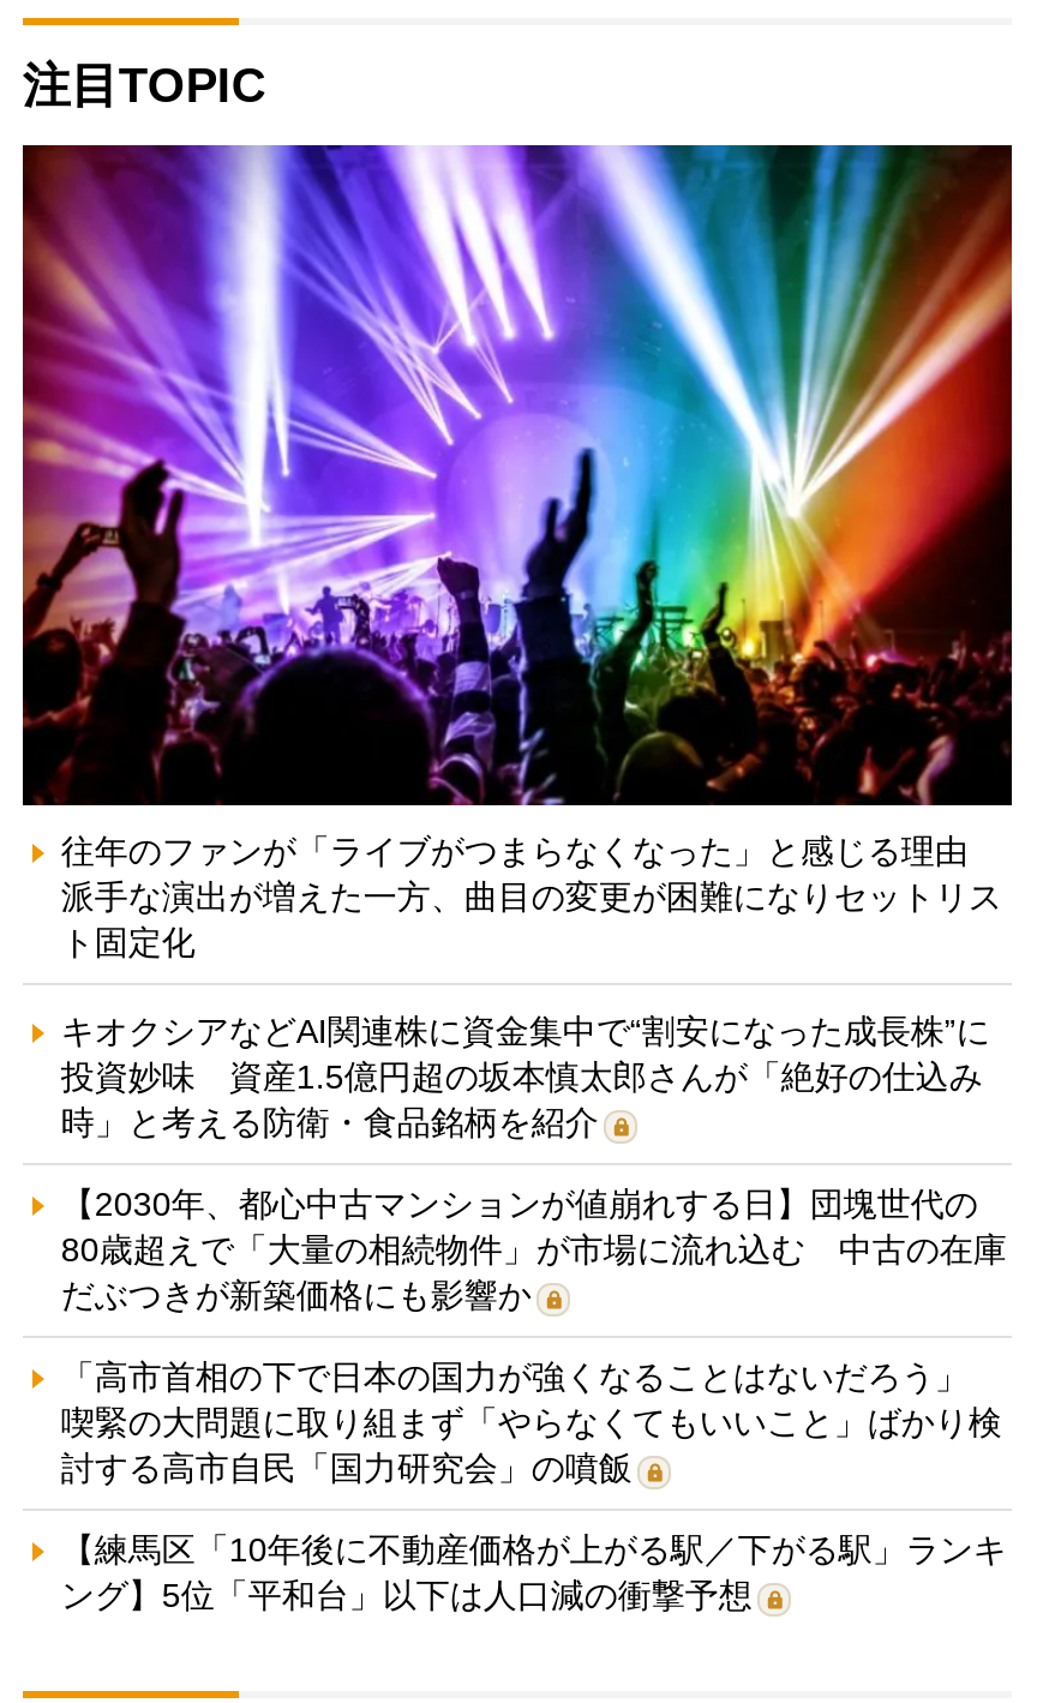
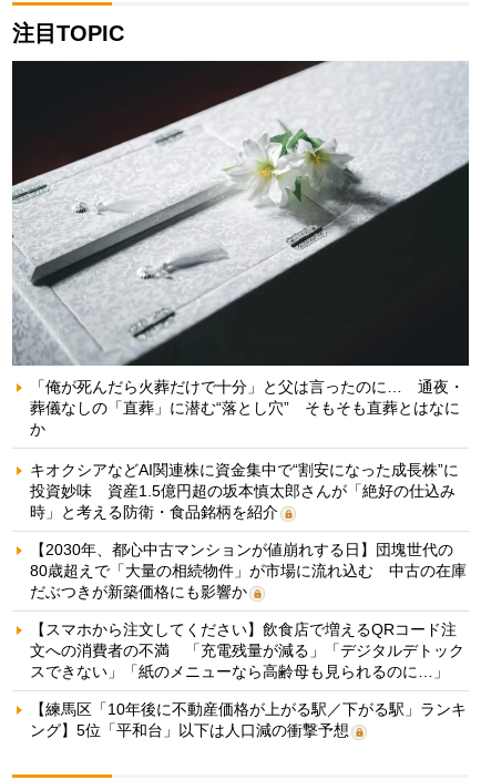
- [image]
- 往年のファンが「ライブがつまらなくなった」と感じる理由
- 派手な演出が増えた一方、曲目の変更が困難になりセットリス
- ト固定化
+ [image]
+ 「俺が死んだら火葬だけで十分」と父は言ったのに… 通夜・
+ 葬儀なしの「直葬」に潜む“落とし穴” そもそも直葬とはなに
+ か

- 「高市首相の下で日本の国力が強くなることはないだろう」
- 喫緊の大問題に取り組まず「やらなくてもいいこと」ばかり検
- 討する高市自民「国力研究会」の噴飯
+ 【スマホから注文してください】飲食店で増えるQRコード注
+ 文への消費者の不満 「充電残量が減る」「デジタルデトック
+ スできない」「紙のメニューなら高齢母も見られるのに…」
